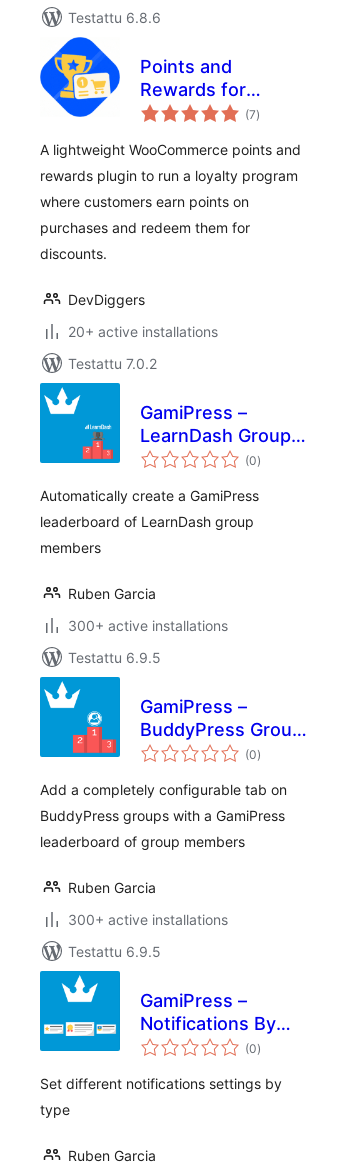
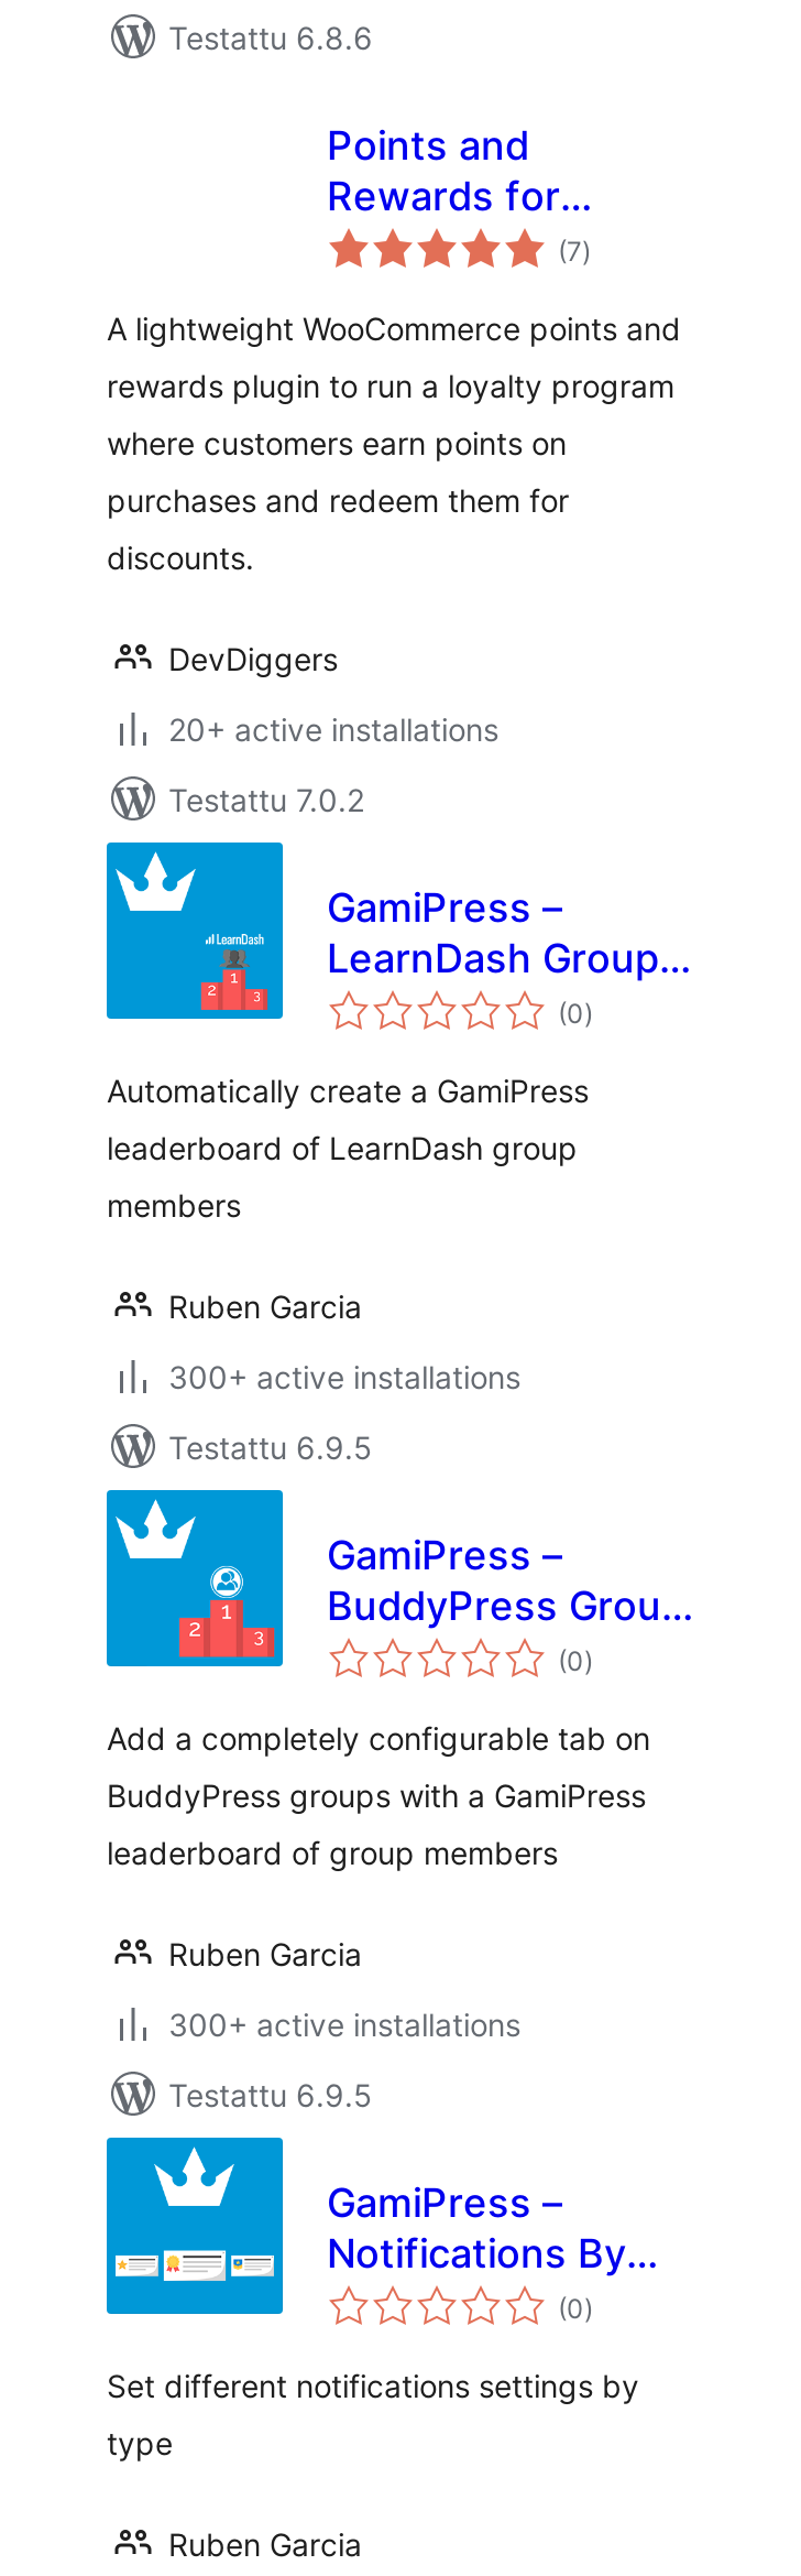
- [image]
